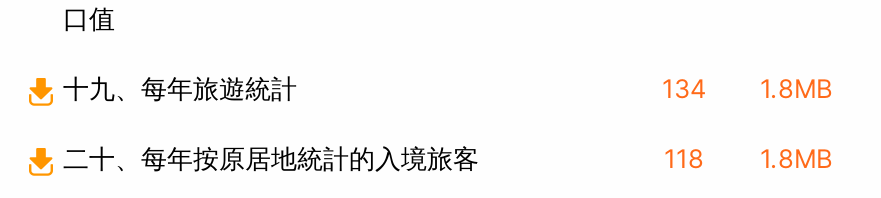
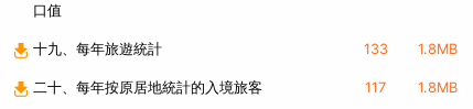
- 134 1.8MB
+ 133 1.8MB

- 118 1.8MB
+ 117 1.8MB
